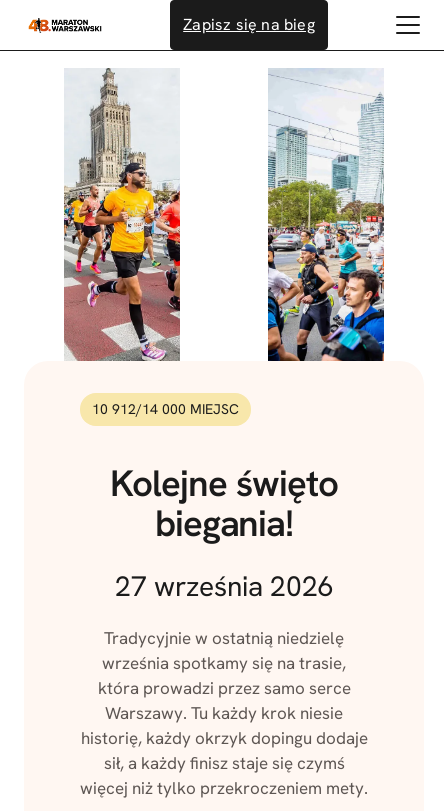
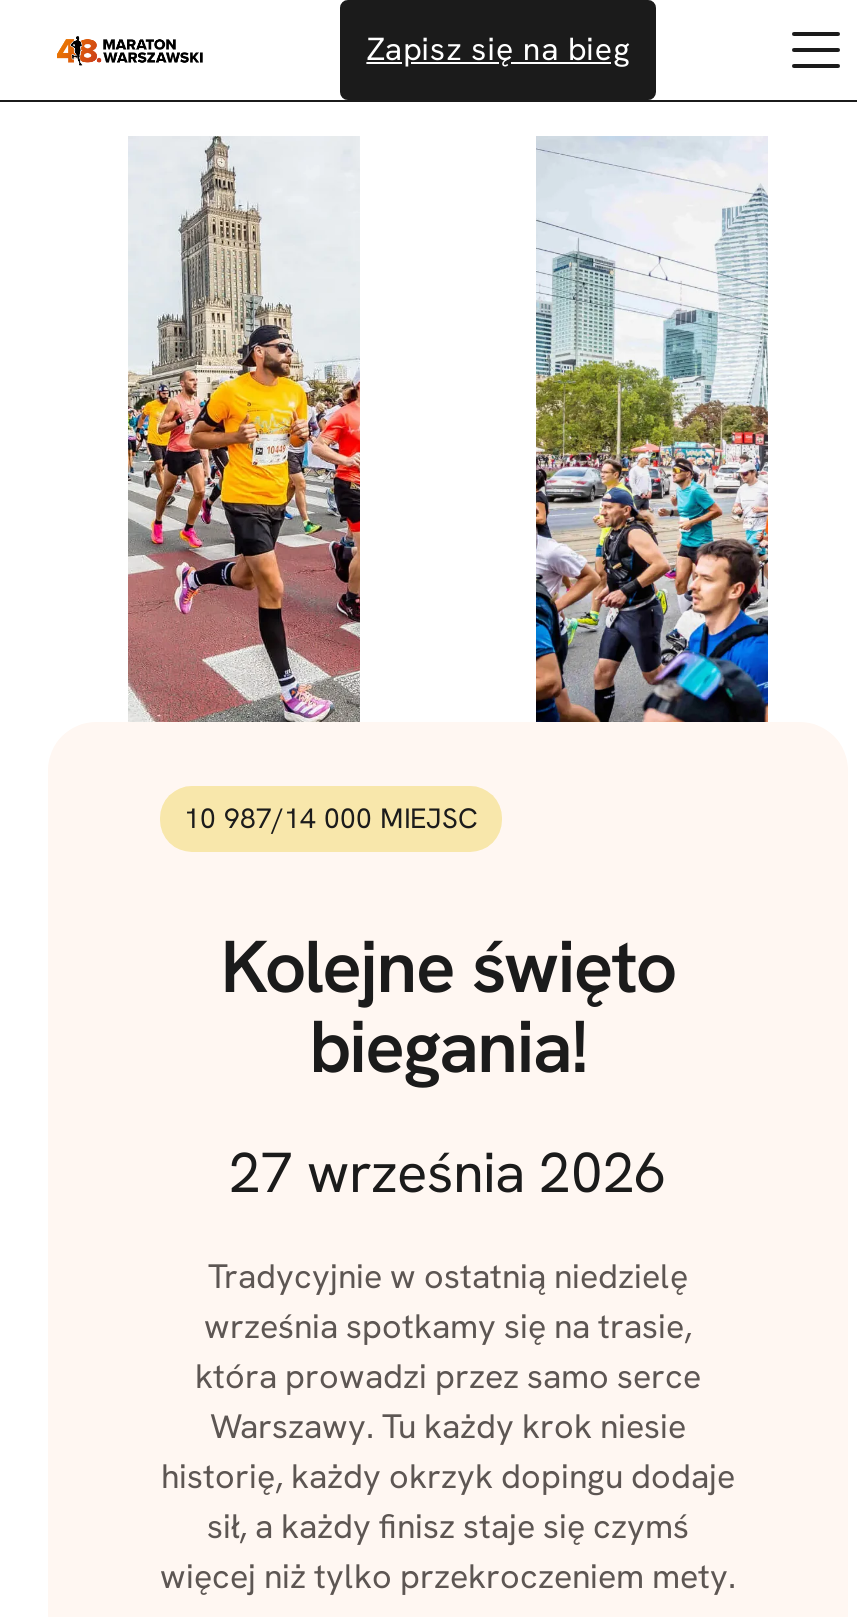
- 10 912/14 000 MIEJSC
+ 10 987/14 000 MIEJSC
